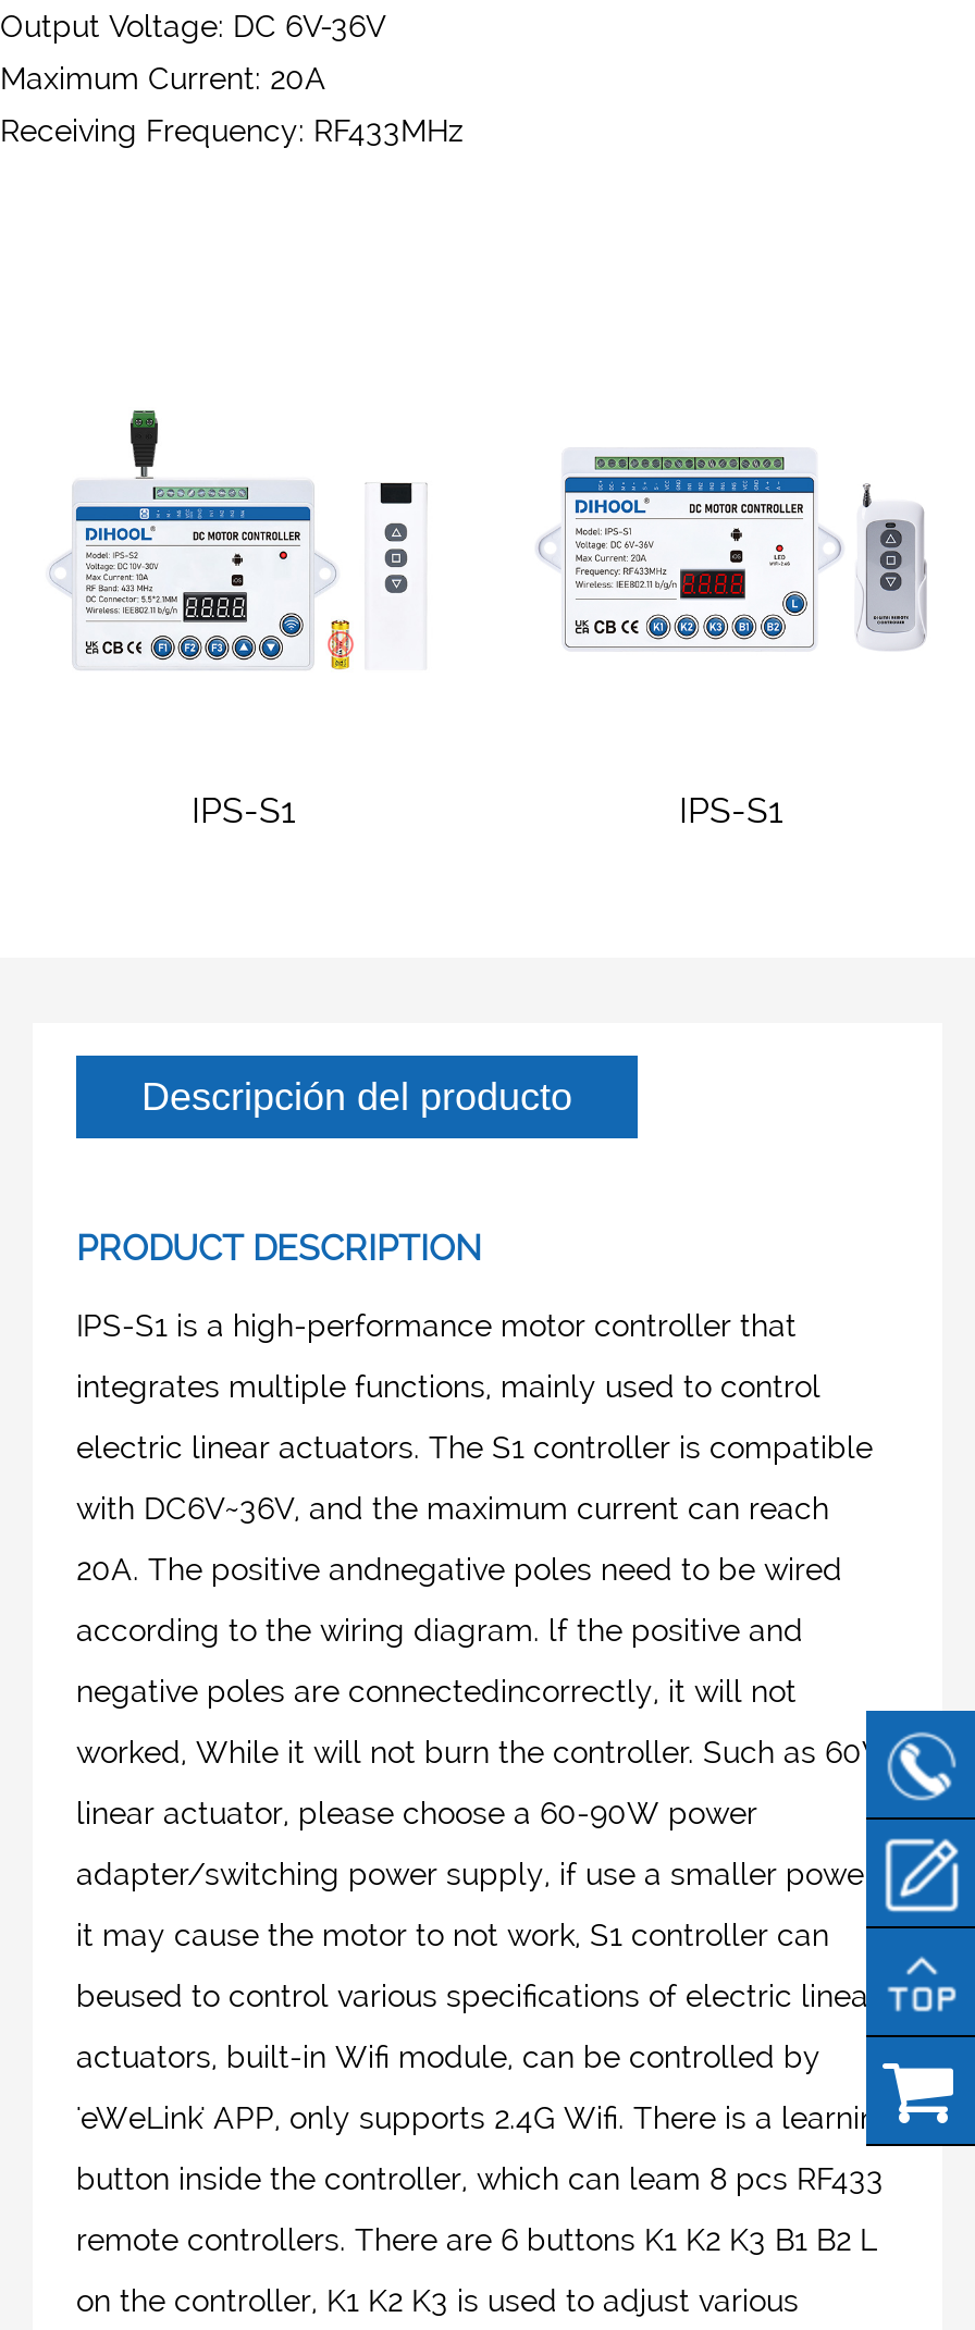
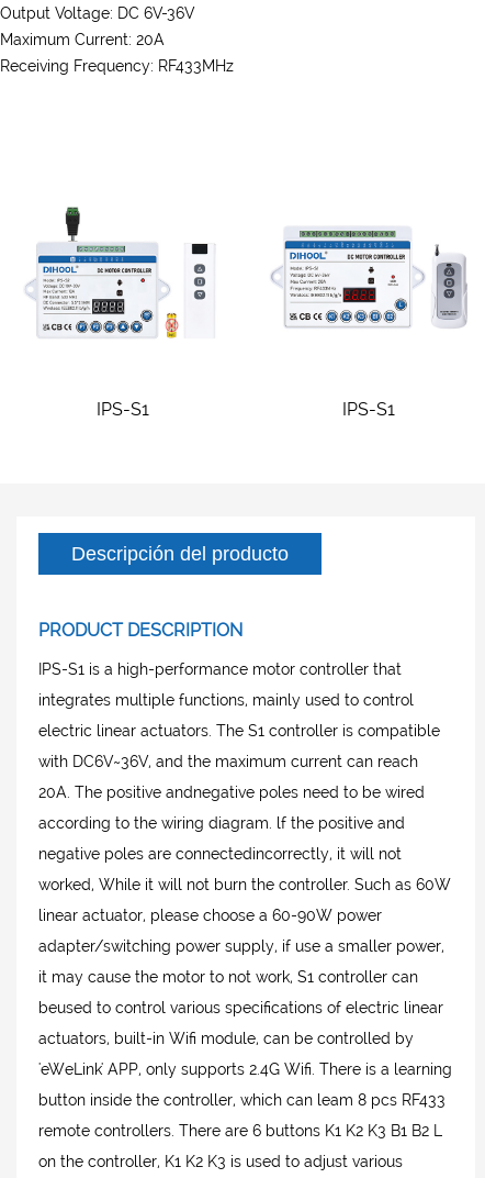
- [image]
